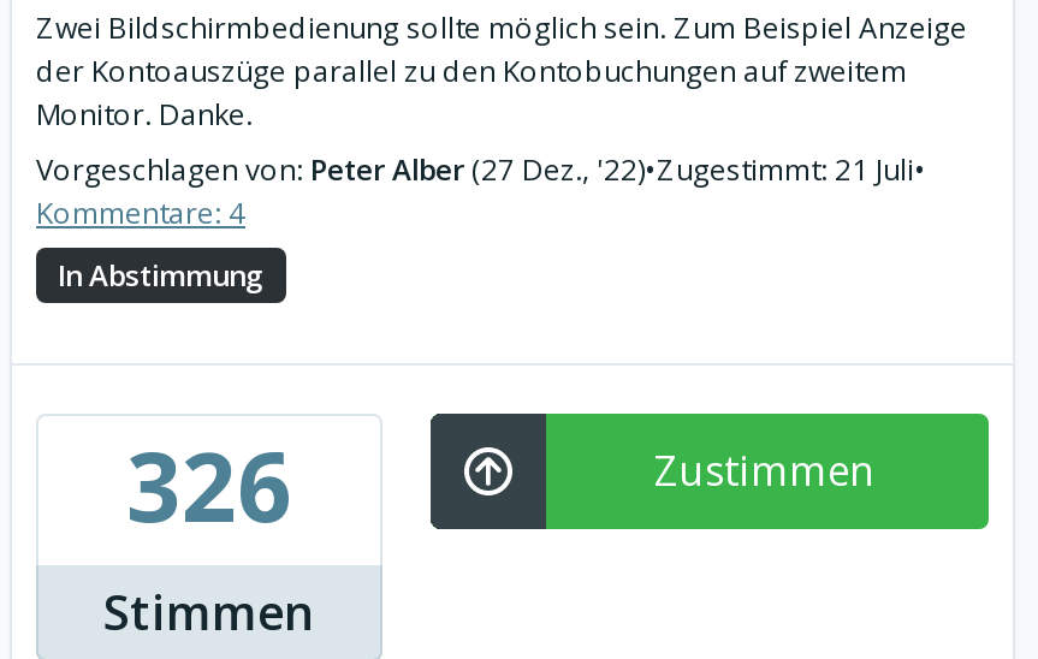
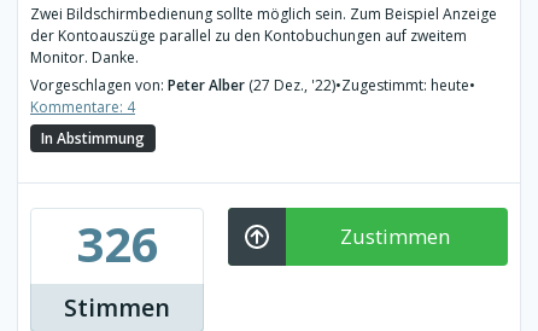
- Vorgeschlagen von: Peter Alber (27 Dez., '22)•Zugestimmt: 21 Juli•
+ Vorgeschlagen von: Peter Alber (27 Dez., '22)•Zugestimmt: heute•
